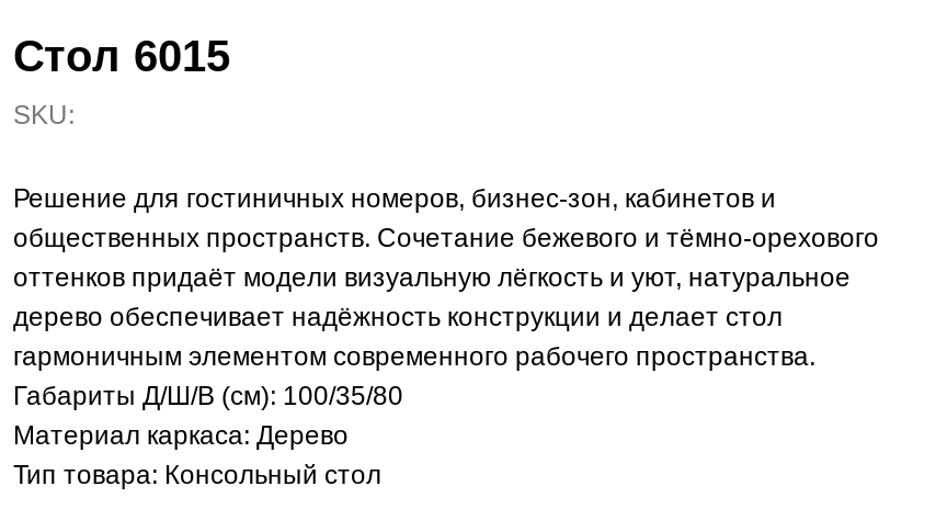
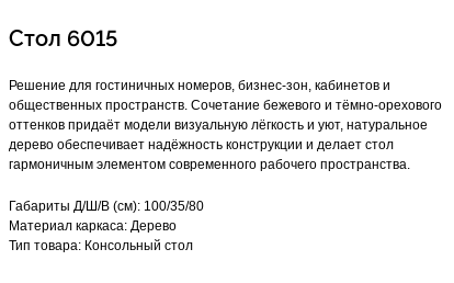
- SKU:

moved up: Решение для гостиничных номеров, бизнес-зон, кабинетов и | общественных пространств. Сочетание бежевого и тёмно-орехового | оттенков придаёт модели визуальную лёгкость и уют, натуральное | дерево обеспечивает надёжность конструкции и делает стол | гармоничным элементом современного рабочего пространства.
